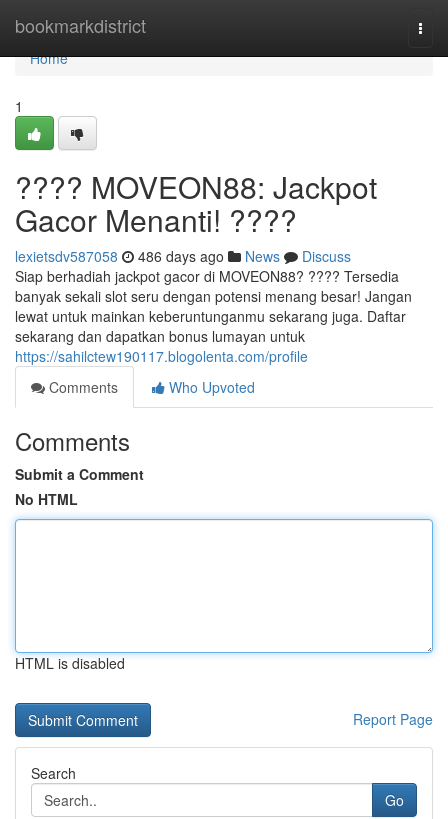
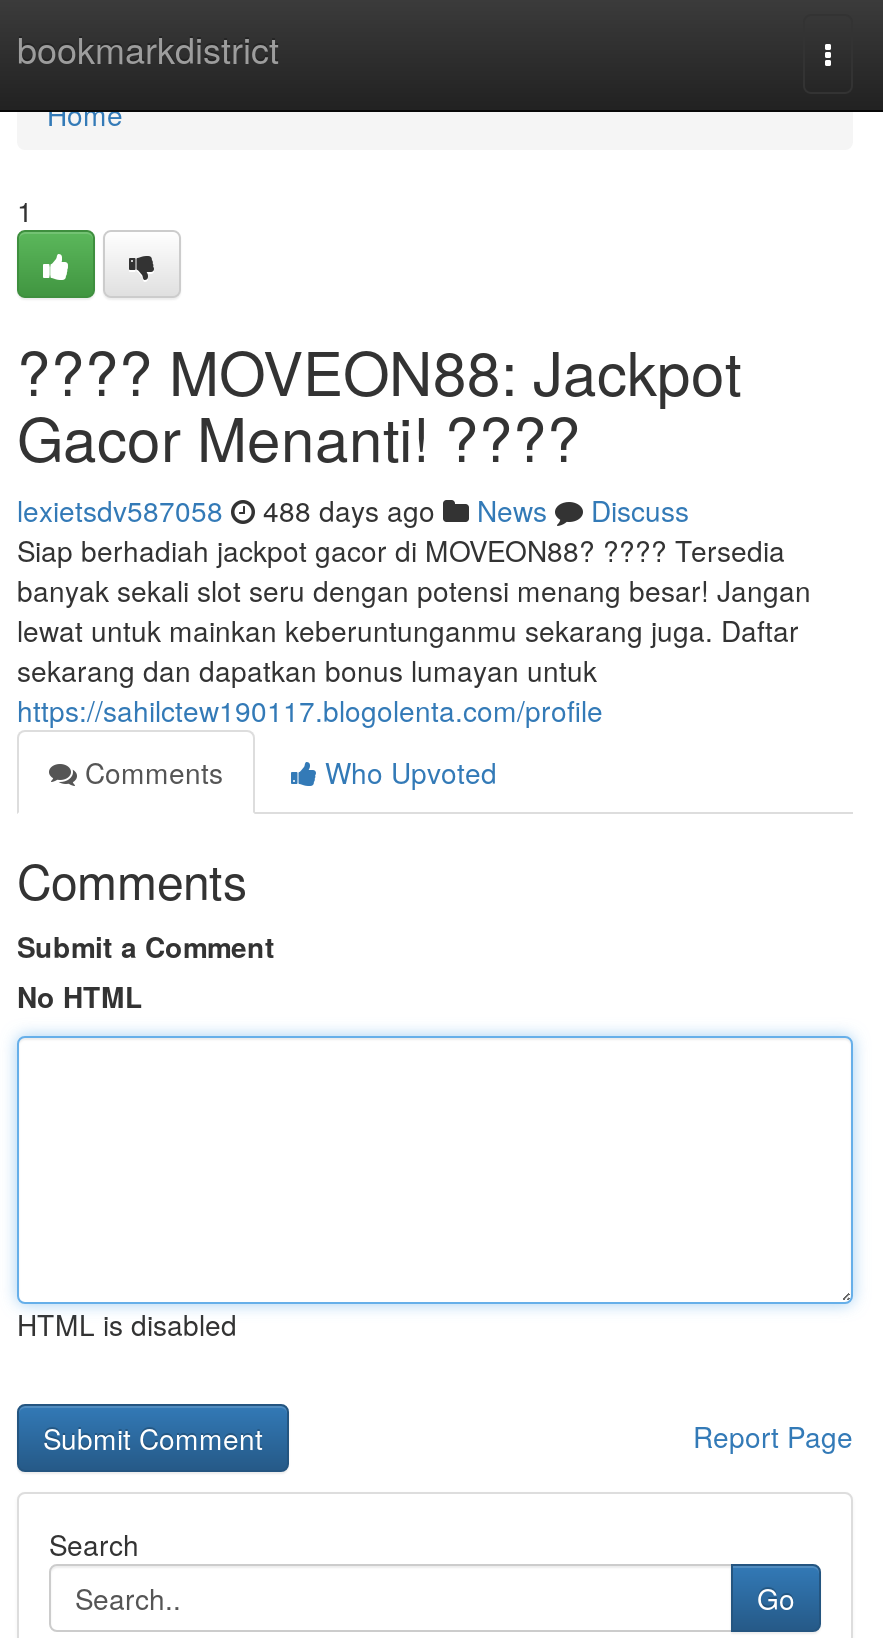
- lexietsdv587058 486 days ago News Discuss
+ lexietsdv587058 488 days ago News Discuss
